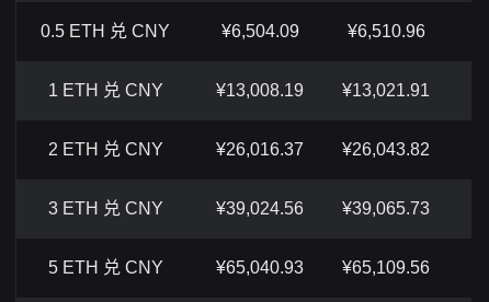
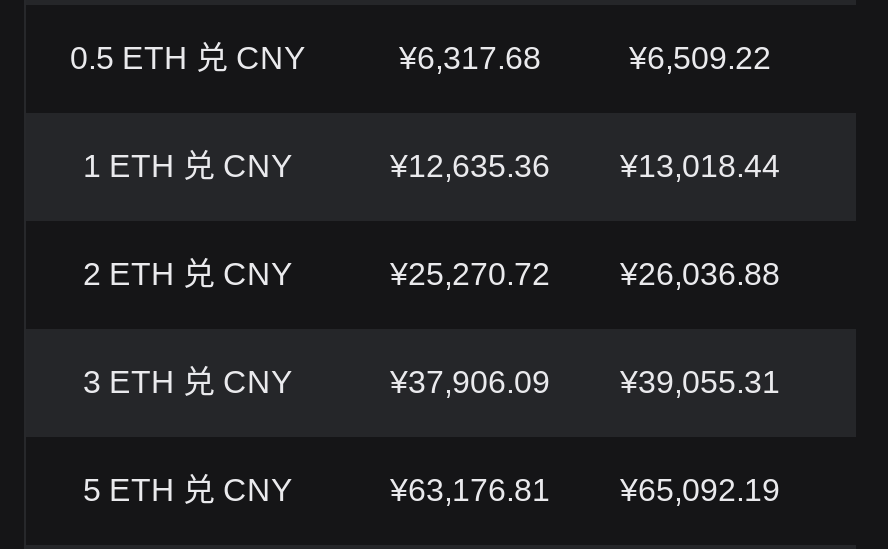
- ¥6,504.09
+ ¥6,317.68

- ¥6,510.96
+ ¥6,509.22

- ¥13,008.19
+ ¥12,635.36

- ¥13,021.91
+ ¥13,018.44

- ¥26,016.37
+ ¥25,270.72

- ¥26,043.82
+ ¥26,036.88

- ¥39,024.56
+ ¥37,906.09

- ¥39,065.73
+ ¥39,055.31

- ¥65,040.93
+ ¥63,176.81

- ¥65,109.56
+ ¥65,092.19
